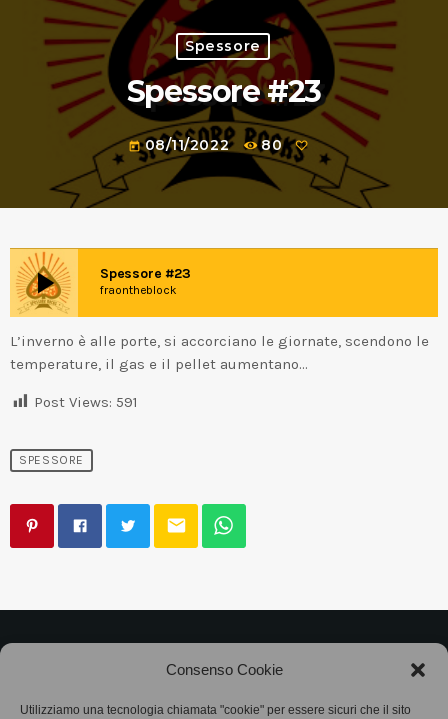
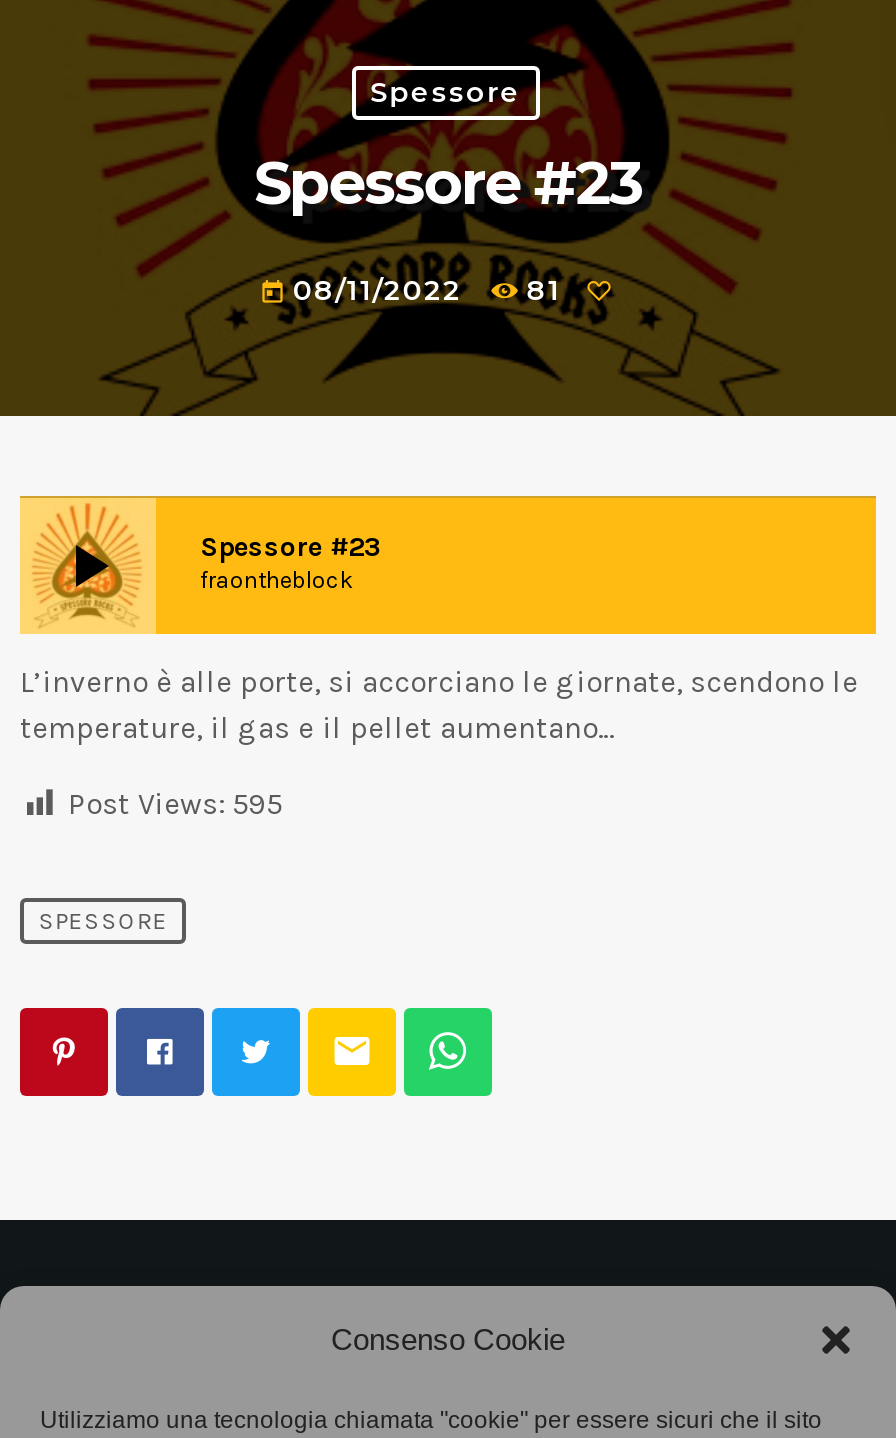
- 80
+ 81

- Post Views: 591
+ Post Views: 595
